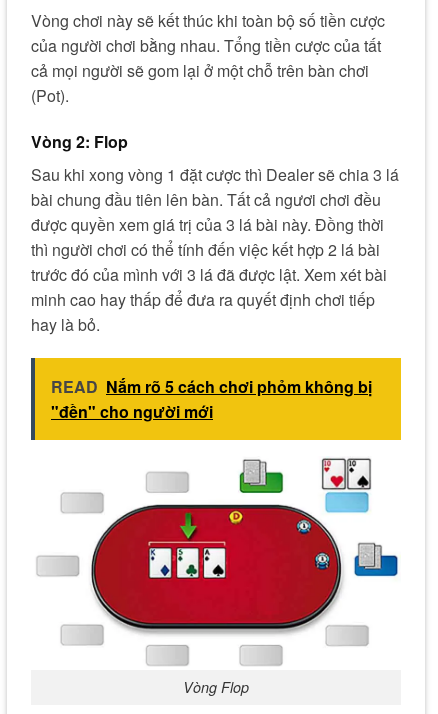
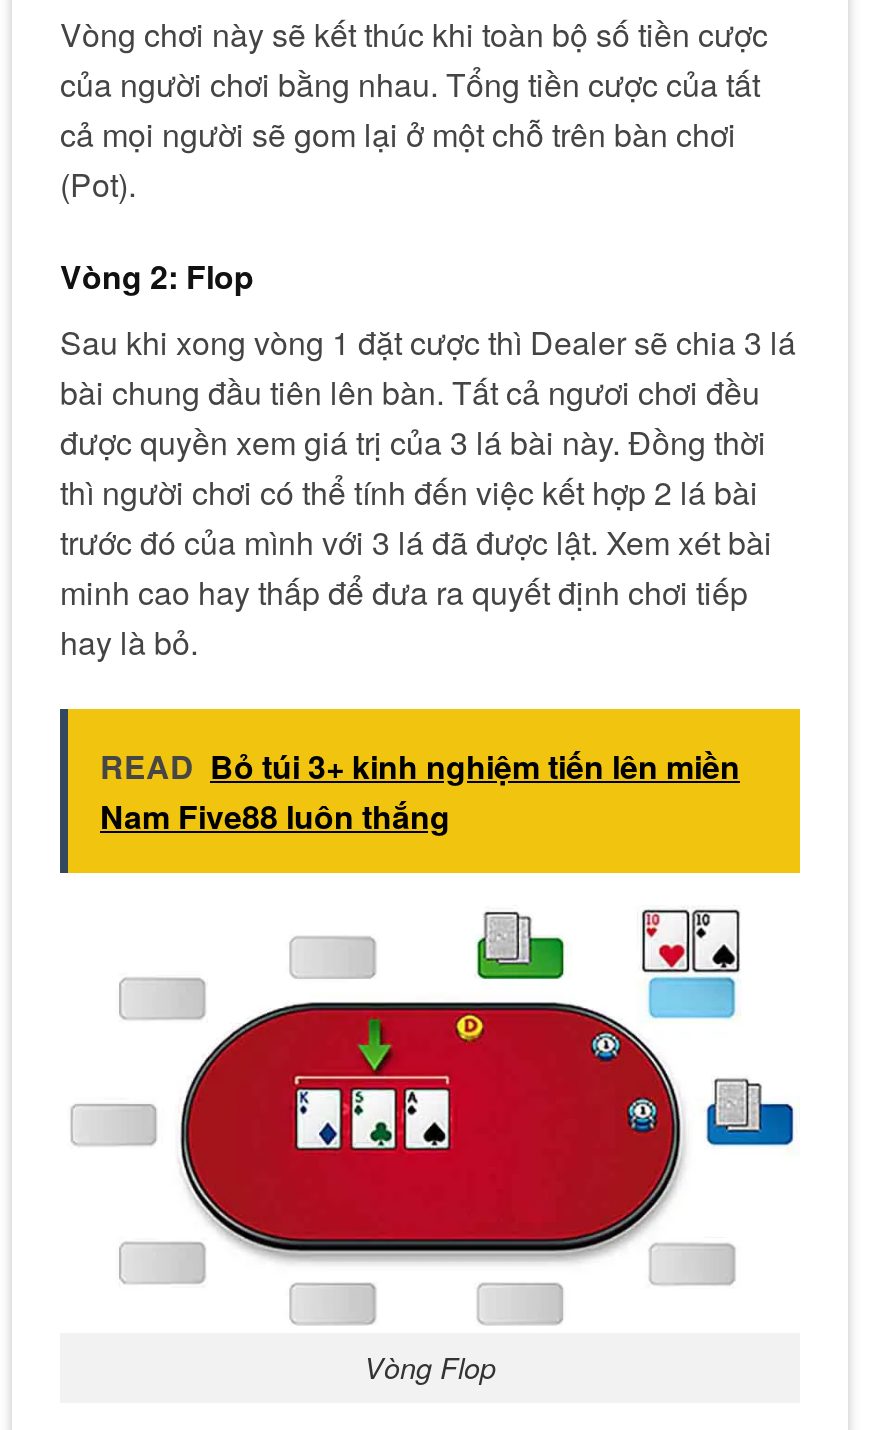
- READ Nắm rõ 5 cách chơi phỏm không bị
- "đền" cho người mới
+ READ Bỏ túi 3+ kinh nghiệm tiến lên miền
+ Nam Five88 luôn thắng
